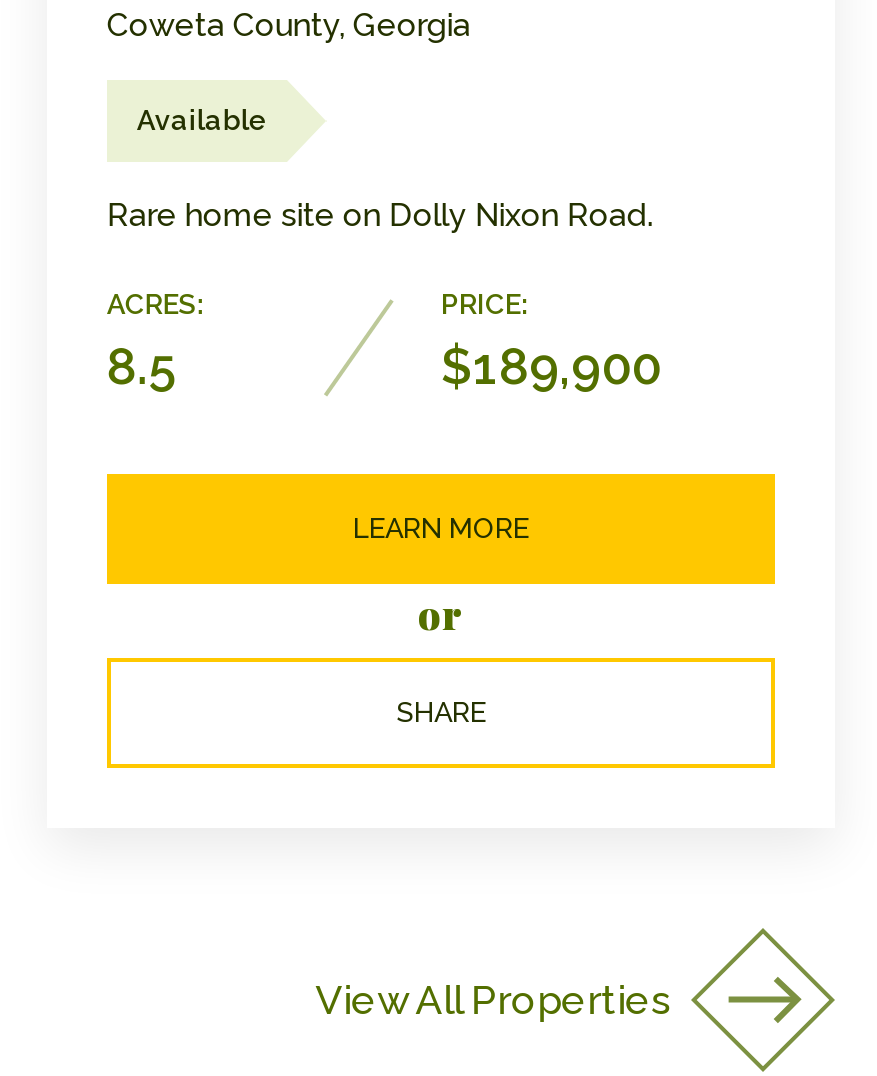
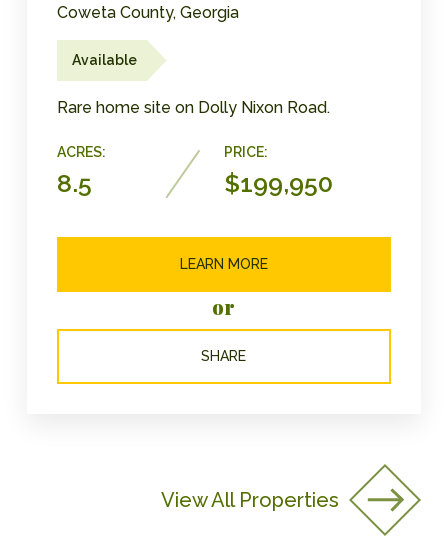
- $189,900
+ $199,950
